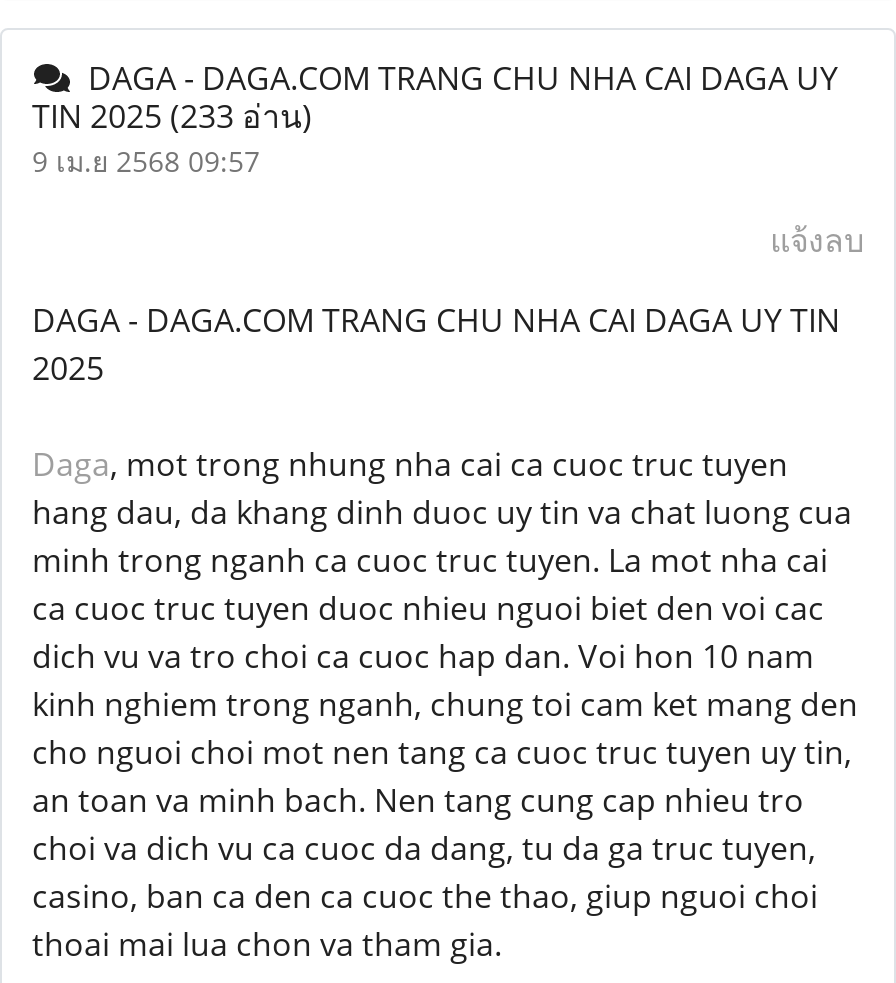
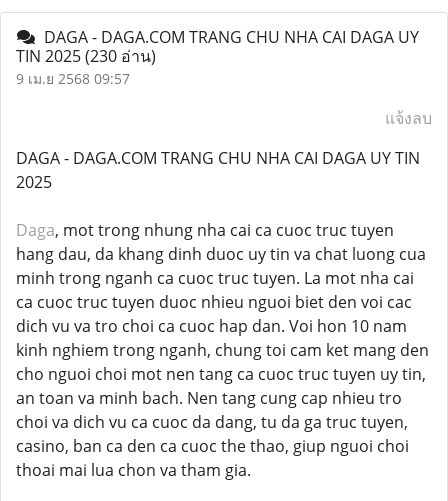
- TIN 2025 (233 อ่าน)
+ TIN 2025 (230 อ่าน)
